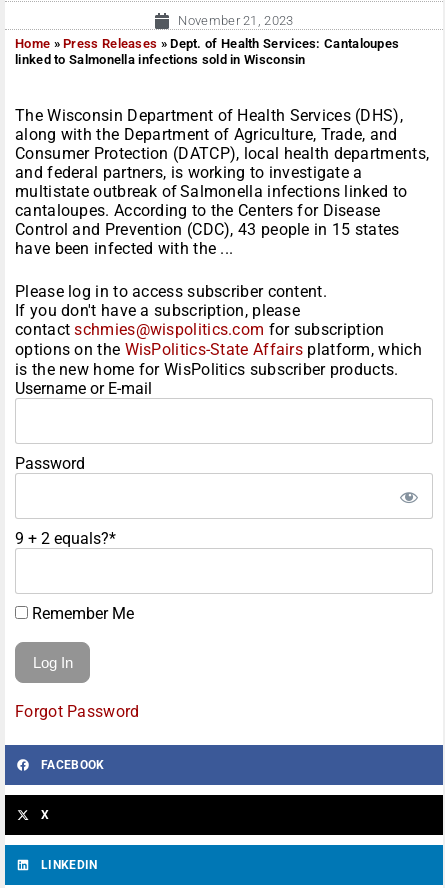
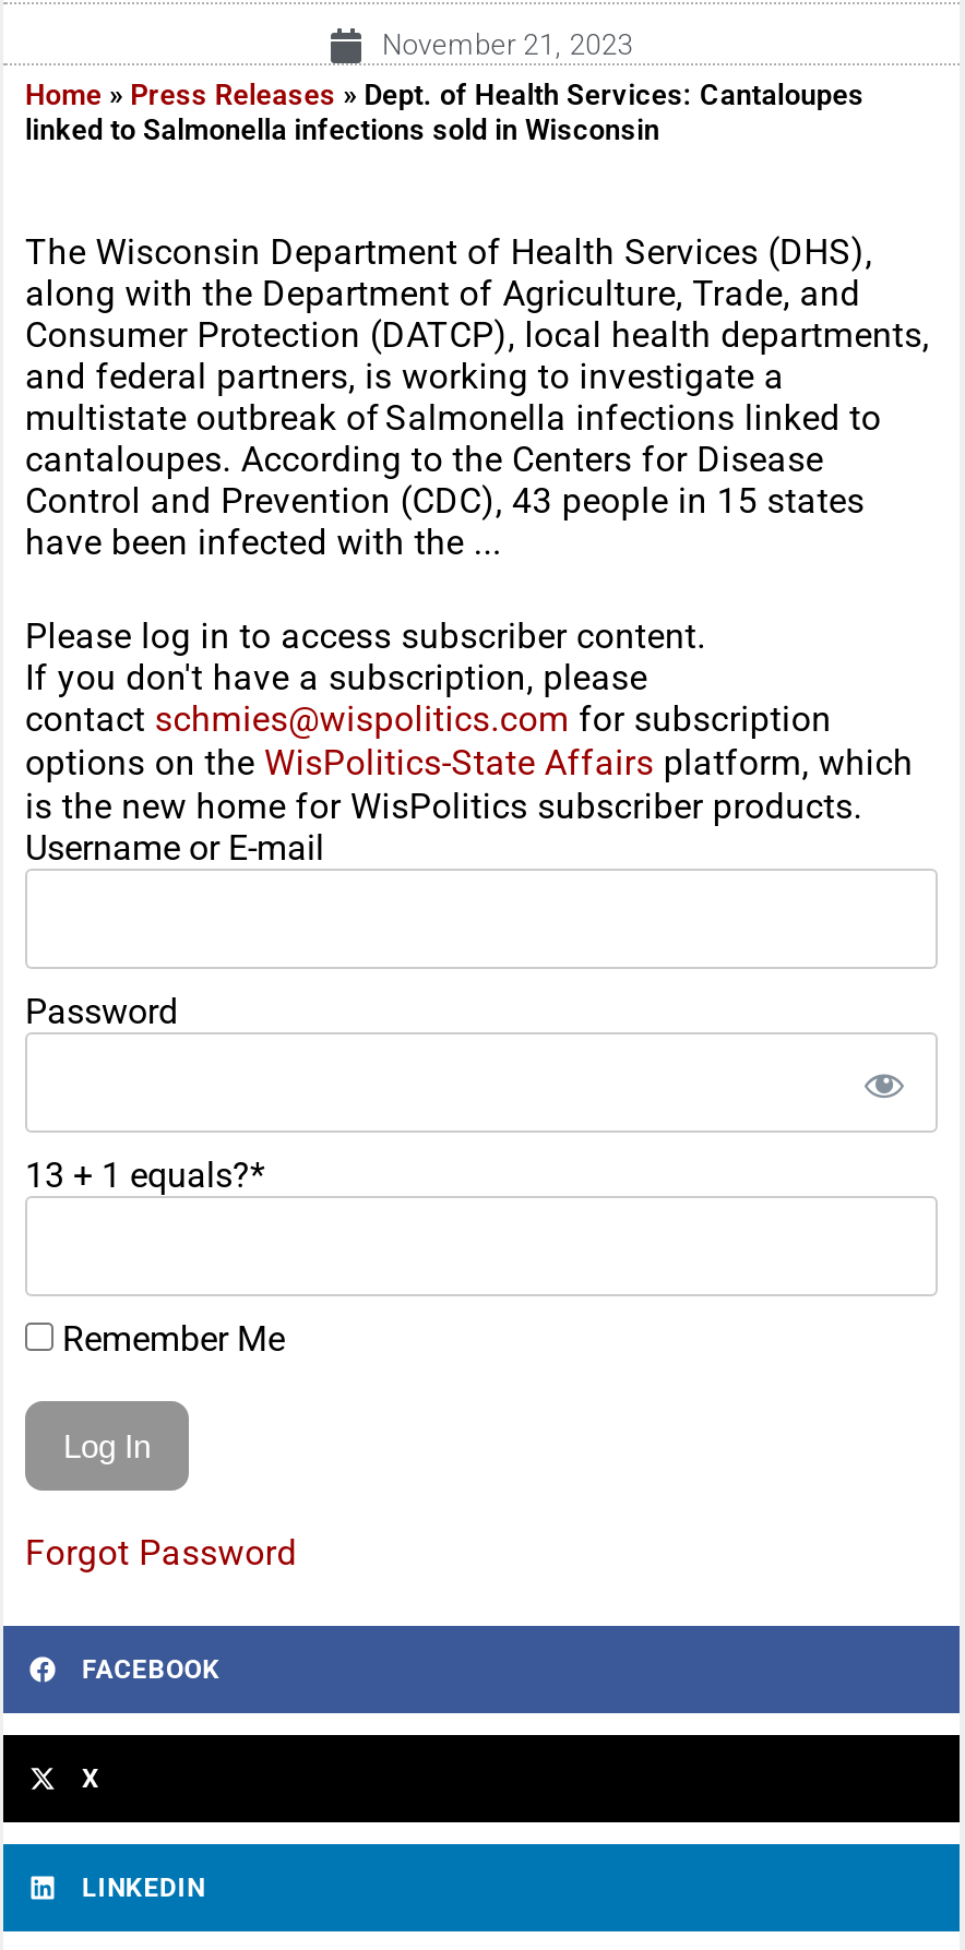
- 9 + 2 equals?*
+ 13 + 1 equals?*
